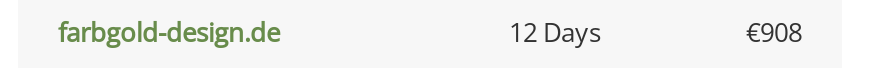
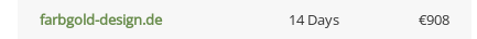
- 12 Days
+ 14 Days
